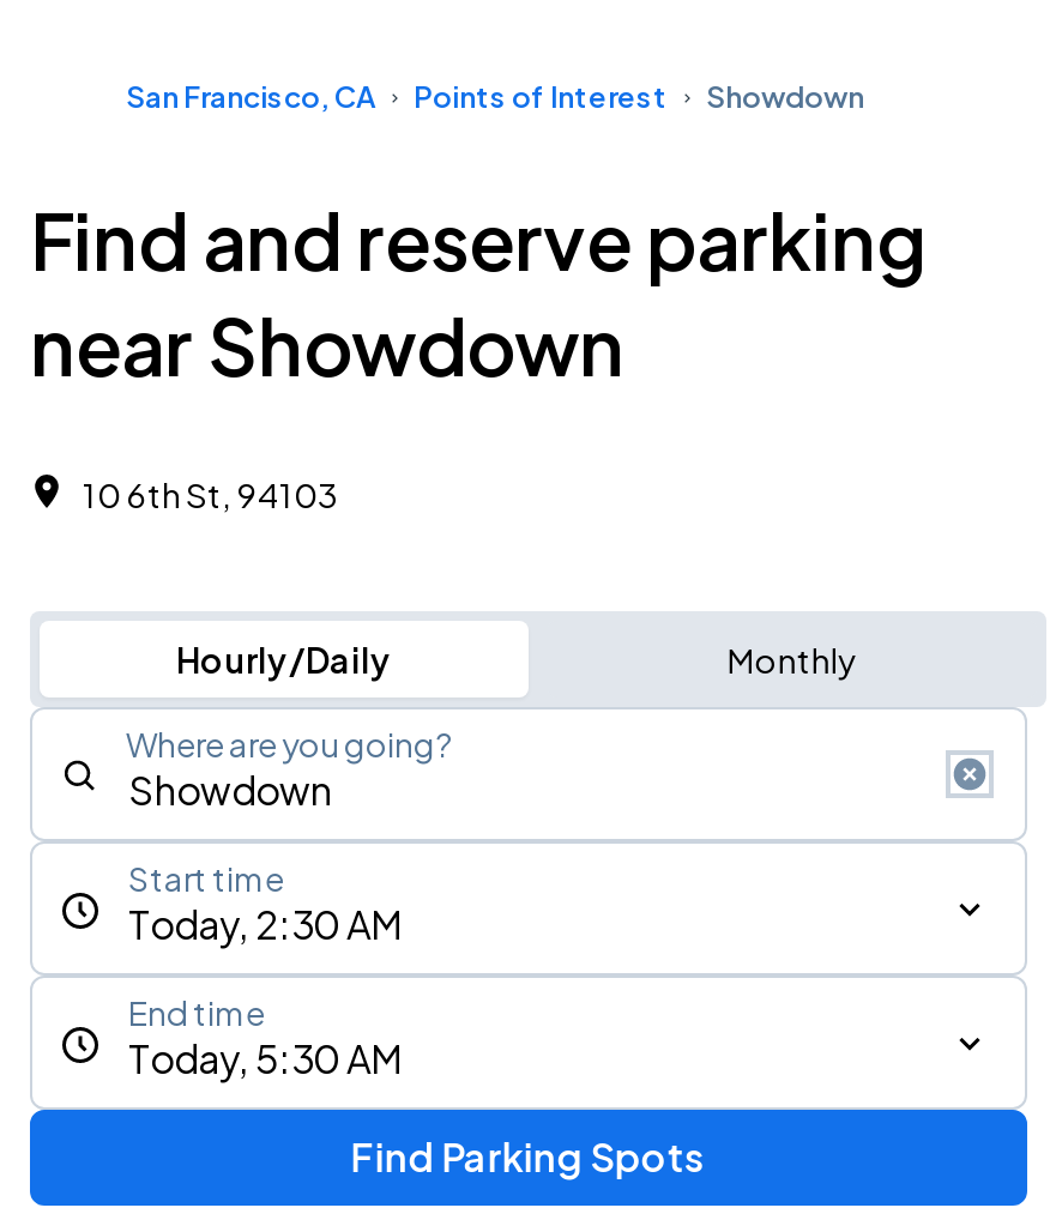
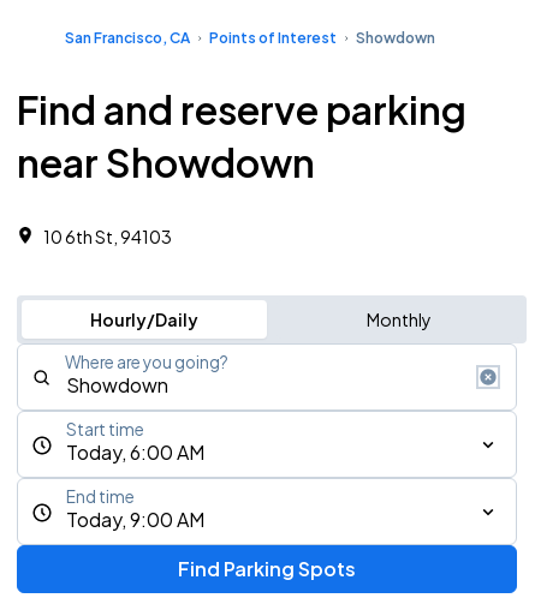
- Today, 2:30 AM
+ Today, 6:00 AM

- Today, 5:30 AM
+ Today, 9:00 AM
